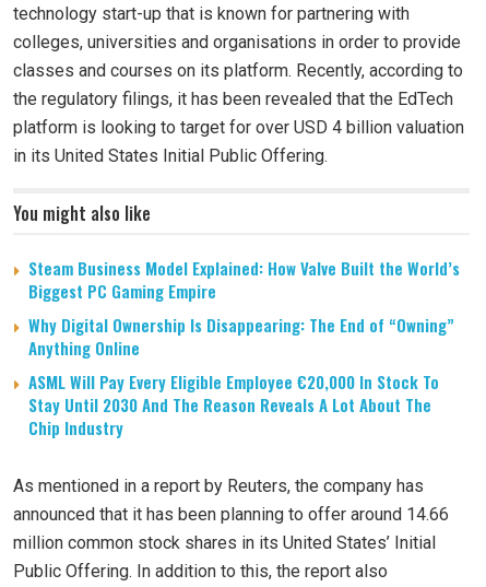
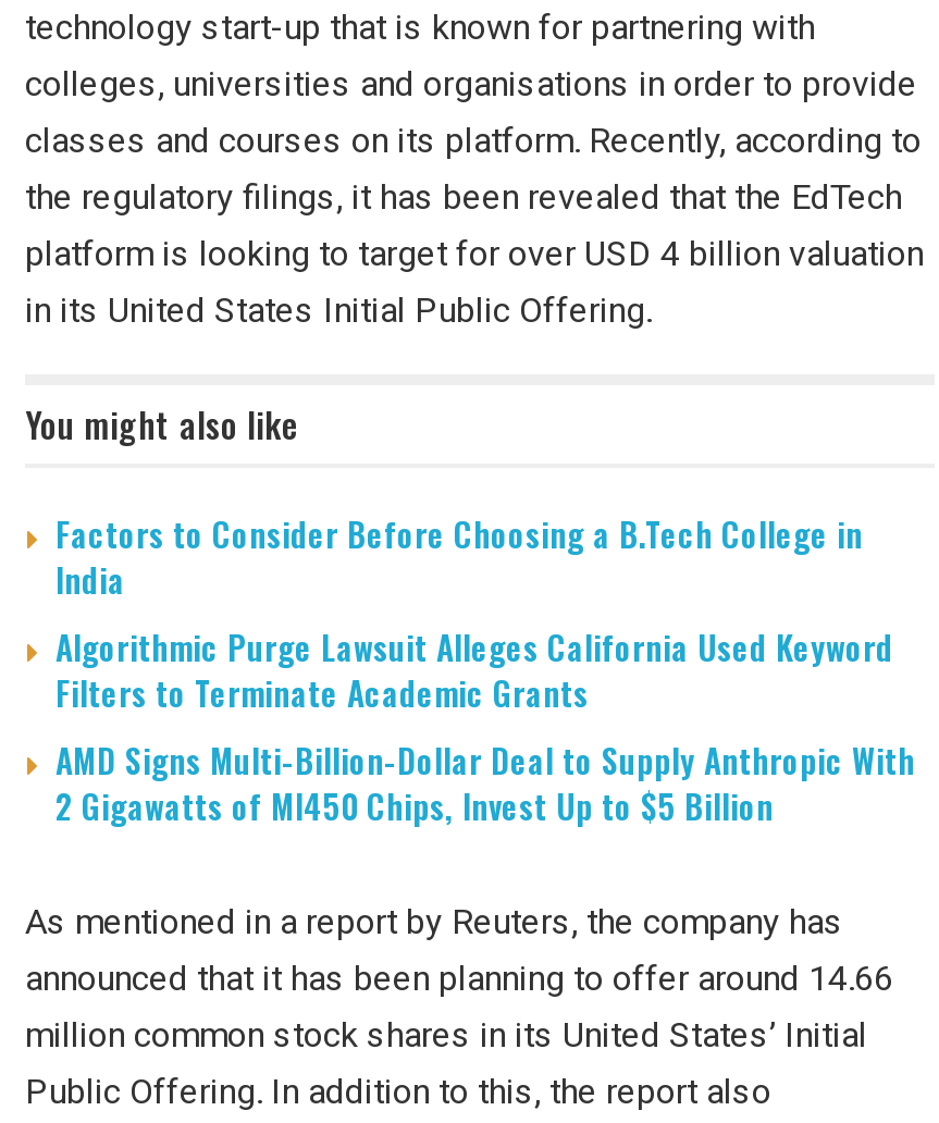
- Steam Business Model Explained: How Valve Built the World’s
- Biggest PC Gaming Empire
- Why Digital Ownership Is Disappearing: The End of “Owning”
- Anything Online
- ASML Will Pay Every Eligible Employee €20,000 In Stock To
- Stay Until 2030 And The Reason Reveals A Lot About The
- Chip Industry
+ Factors to Consider Before Choosing a B.Tech College in
+ India
+ Algorithmic Purge Lawsuit Alleges California Used Keyword
+ Filters to Terminate Academic Grants
+ AMD Signs Multi-Billion-Dollar Deal to Supply Anthropic With
+ 2 Gigawatts of MI450 Chips, Invest Up to $5 Billion
